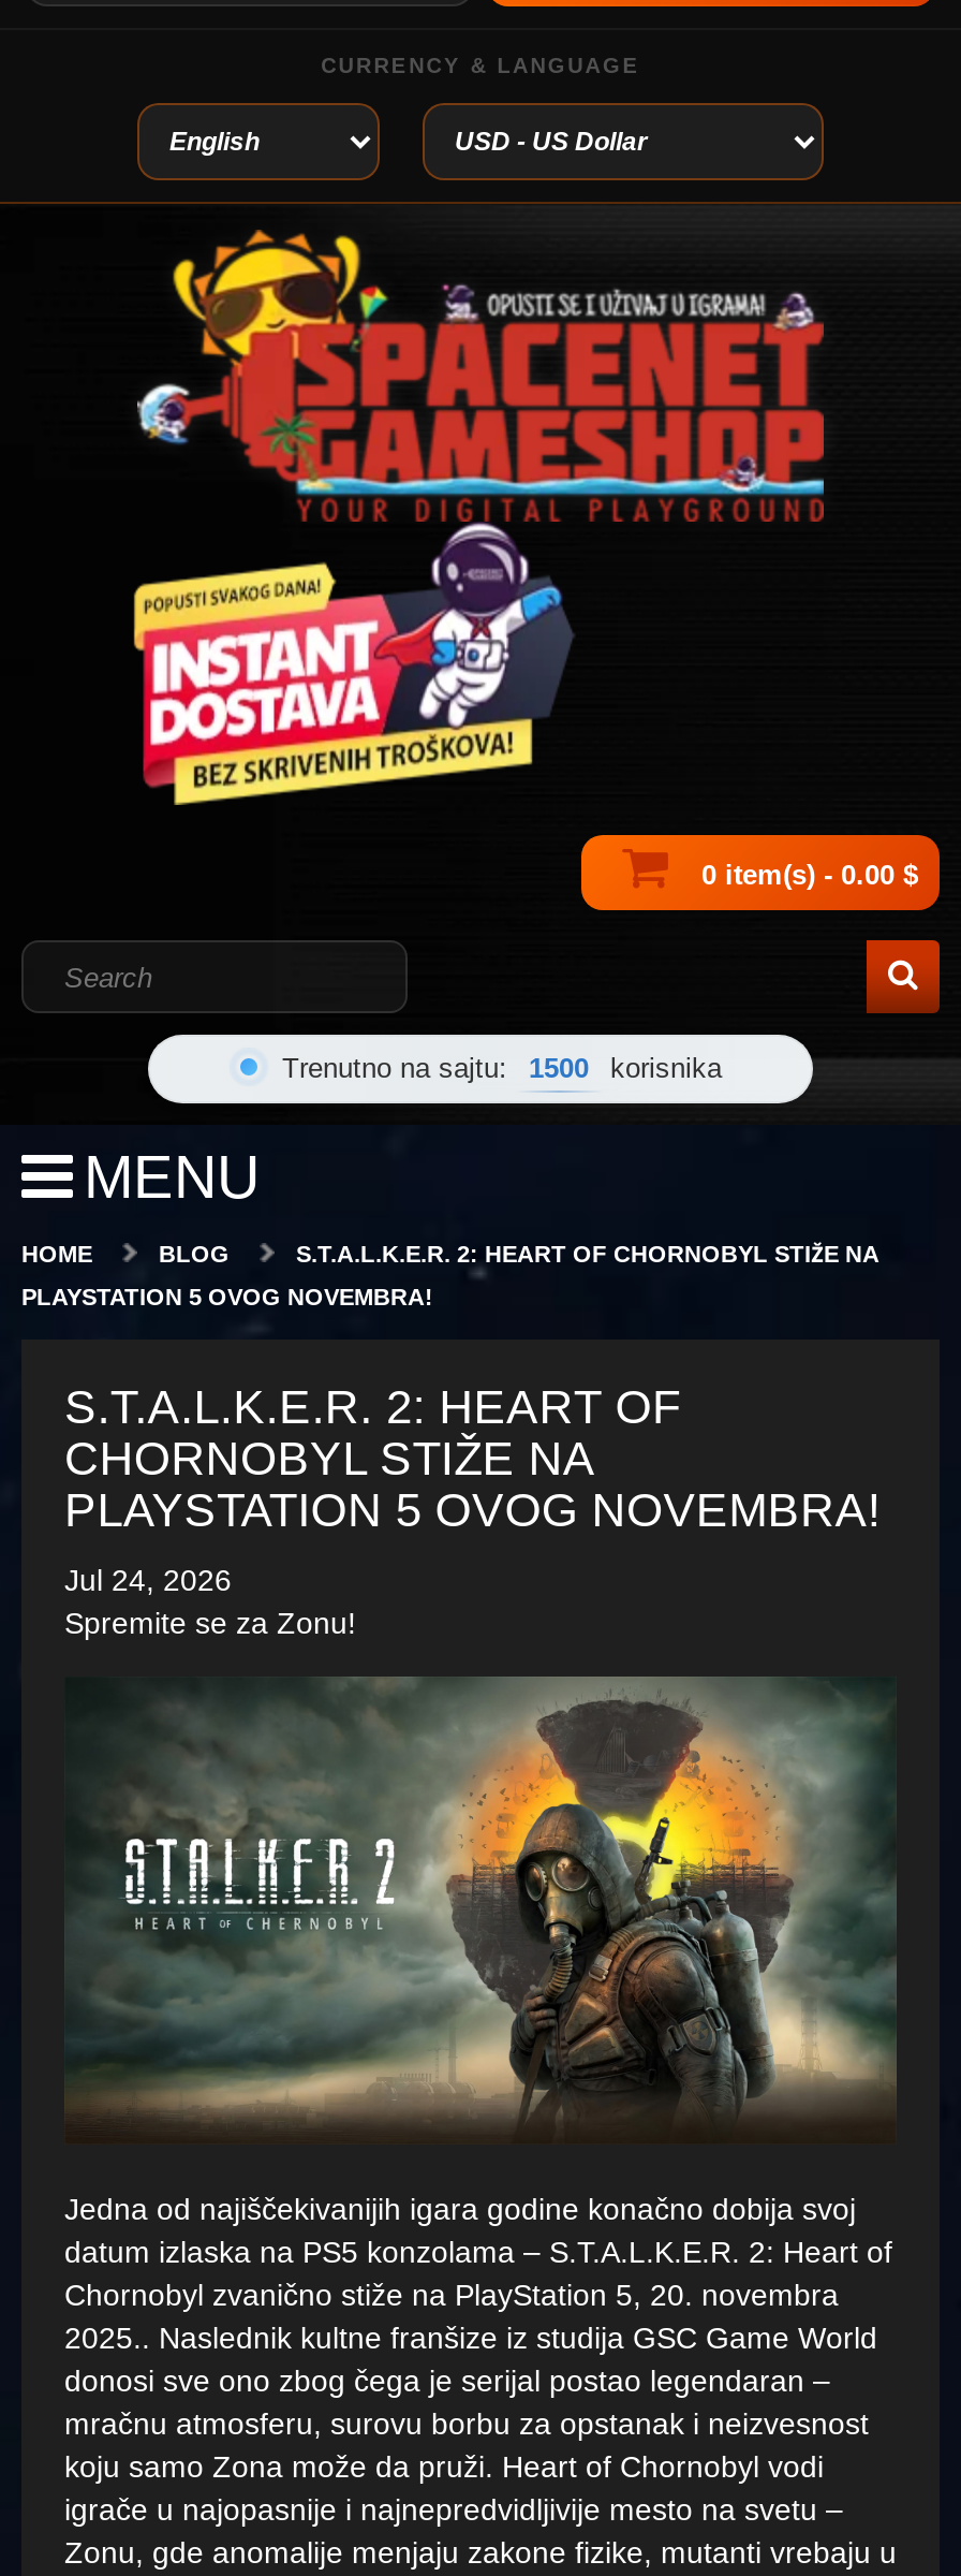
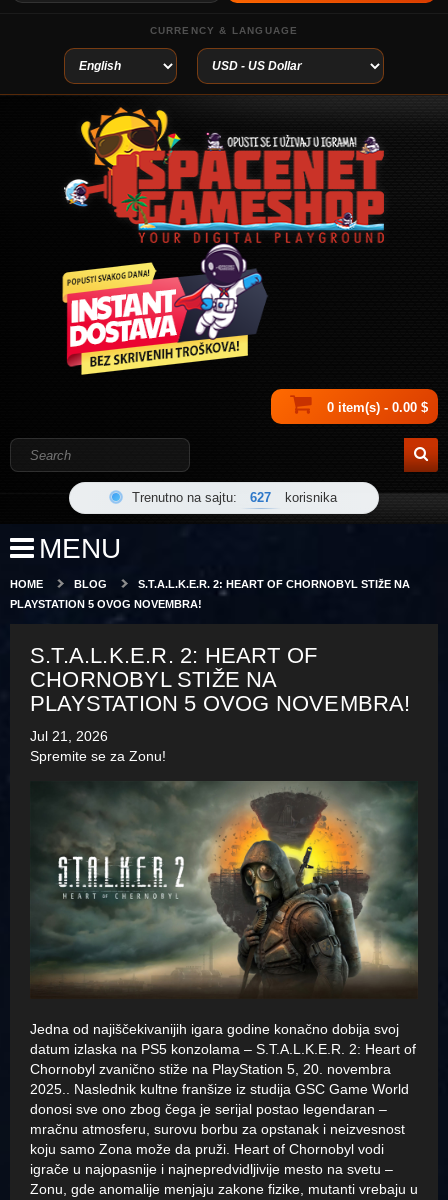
- Trenutno na sajtu: 1500 korisnika
+ Trenutno na sajtu:
+ 627
+ korisnika

- Jul 24, 2026
+ Jul 21, 2026
